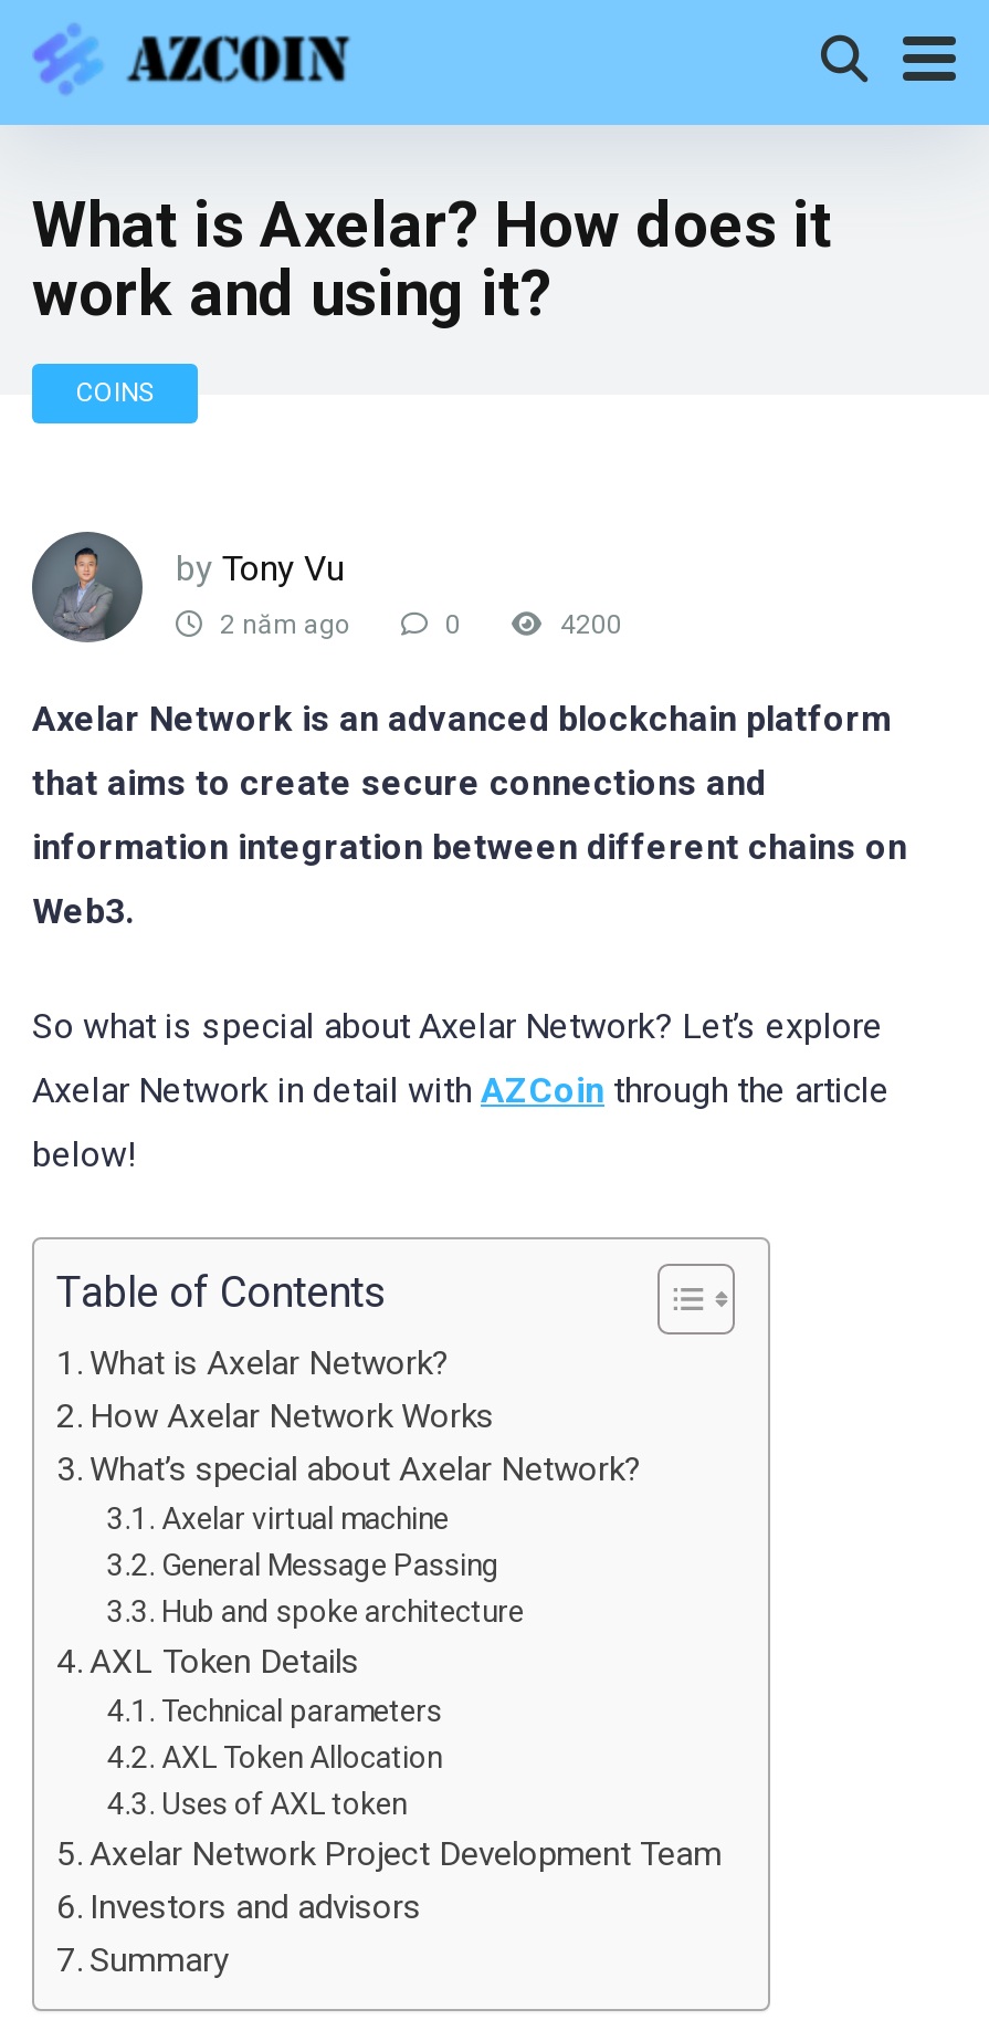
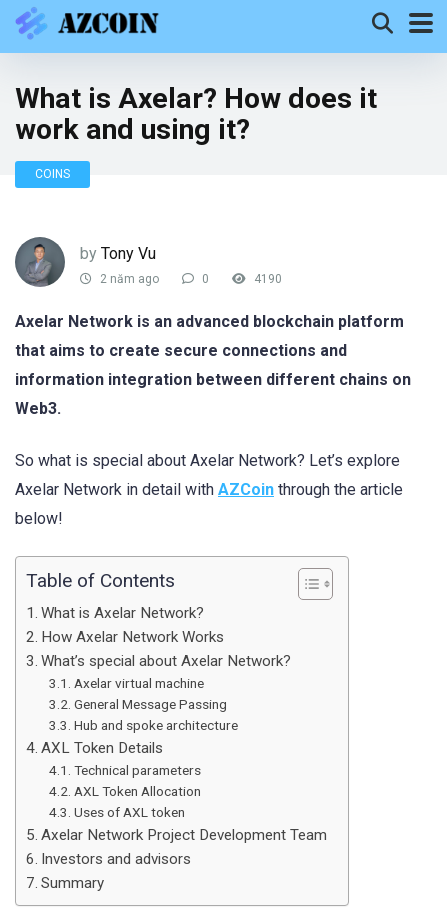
- 4200
+ 4190
